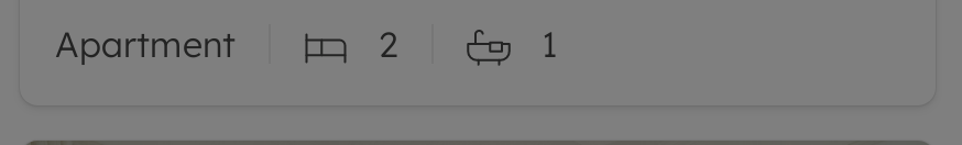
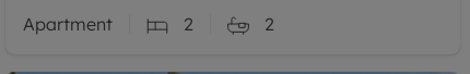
- 1
+ 2
